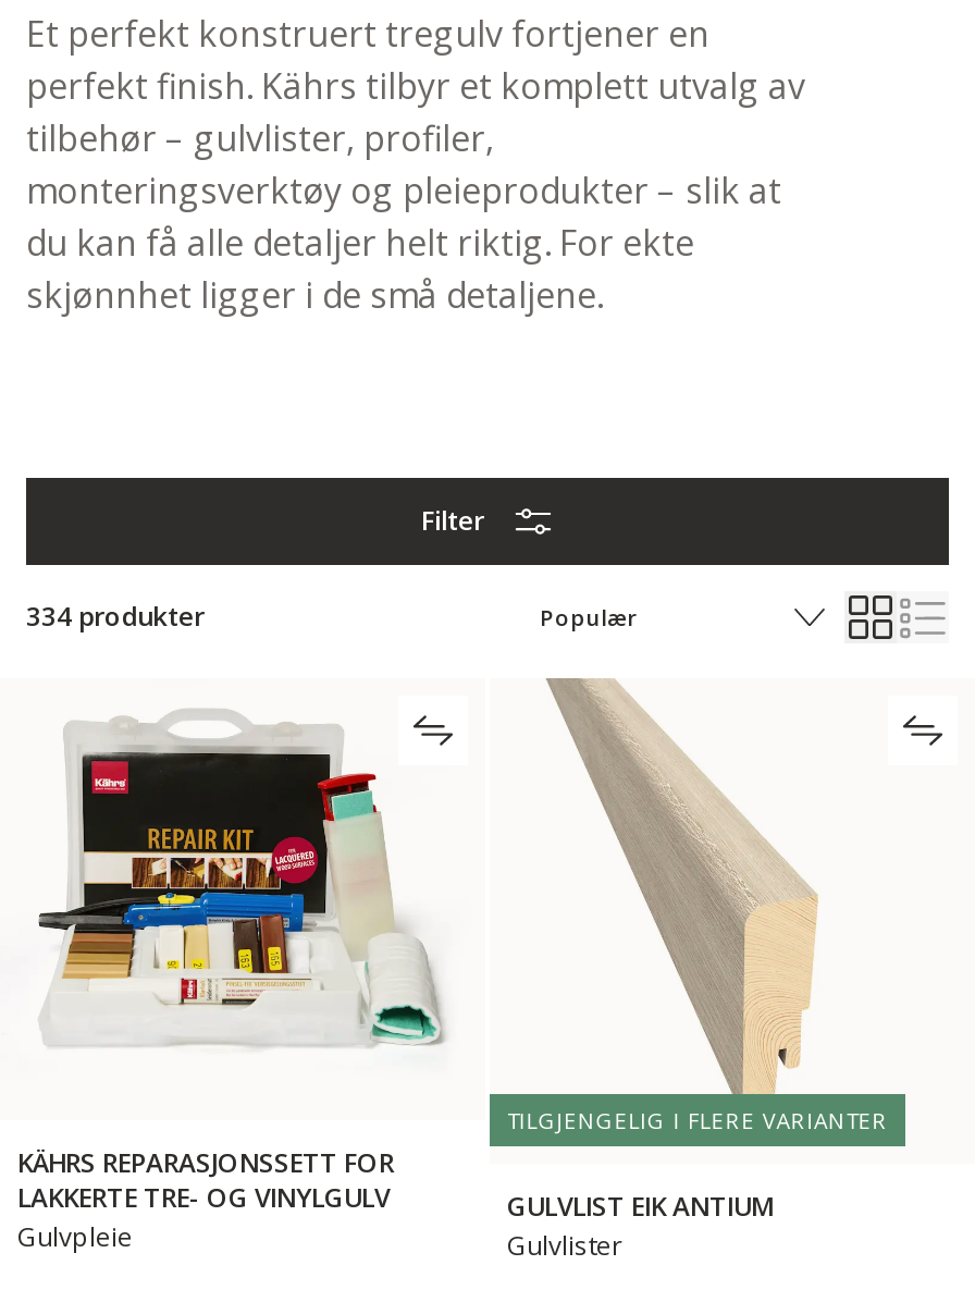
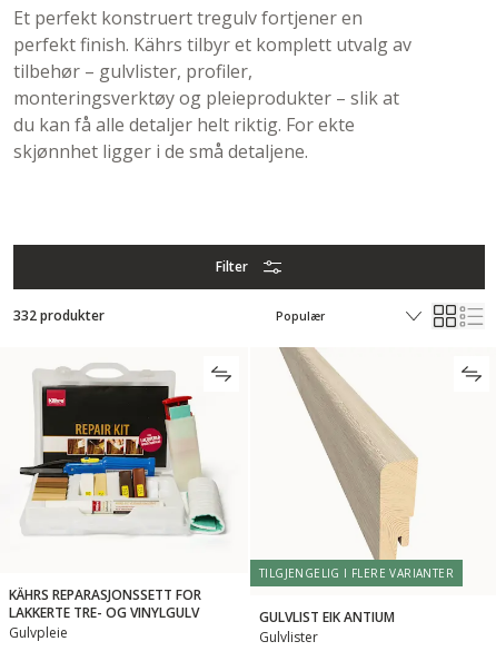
- 334 produkter
+ 332 produkter
